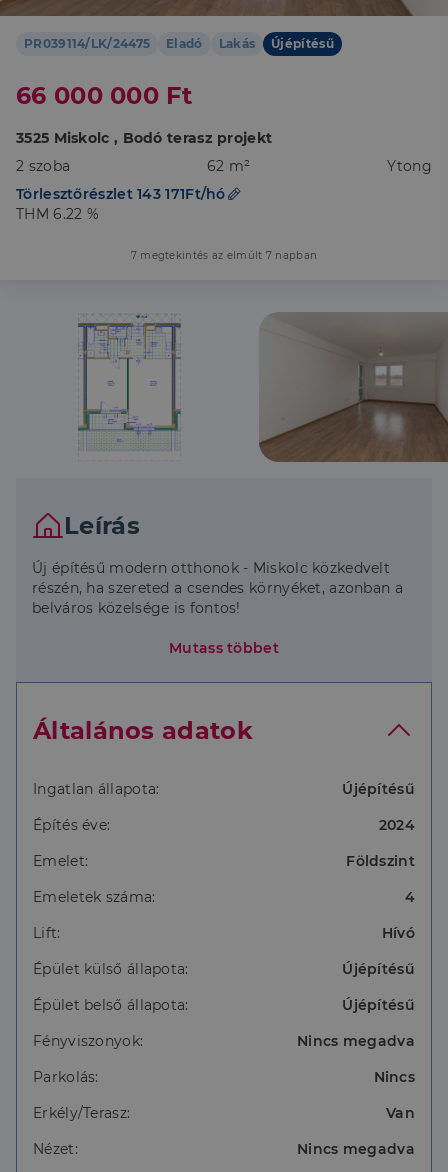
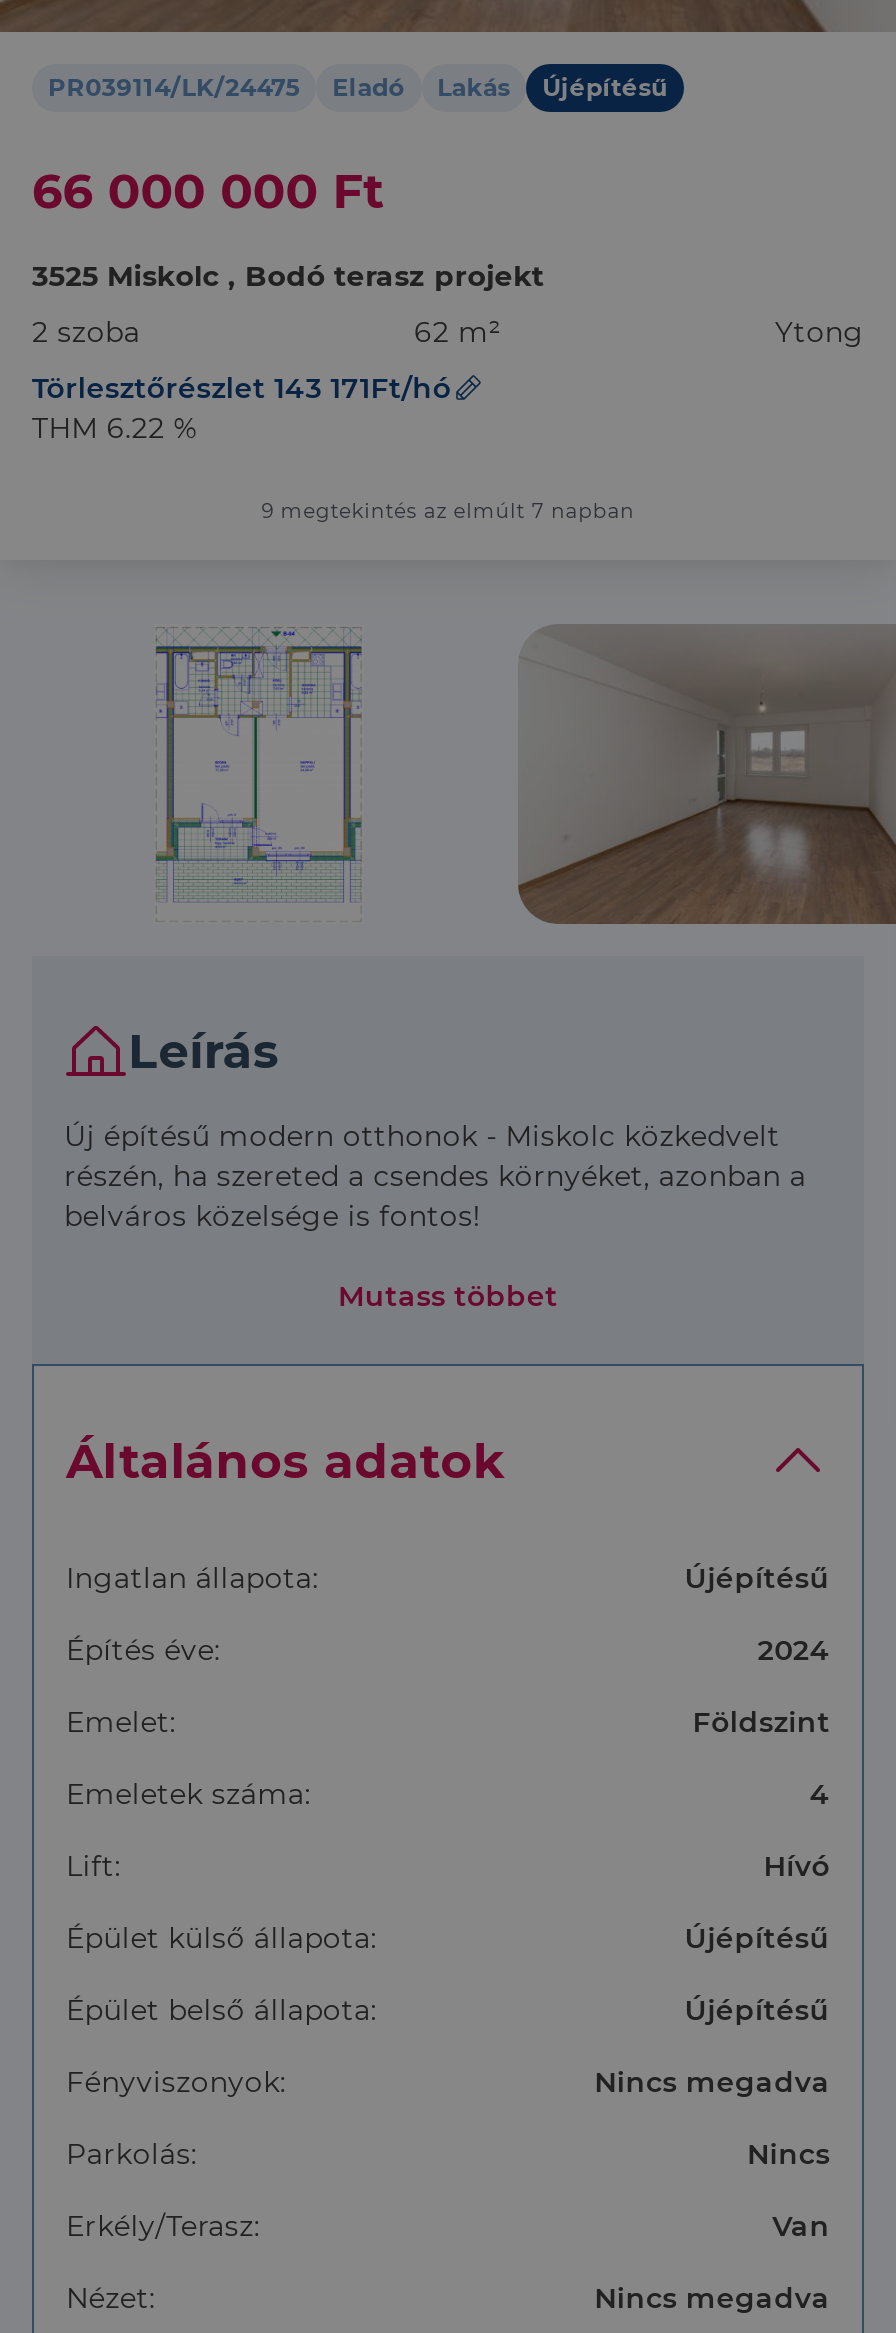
- 7 megtekintés az elmúlt 7 napban
+ 9 megtekintés az elmúlt 7 napban
